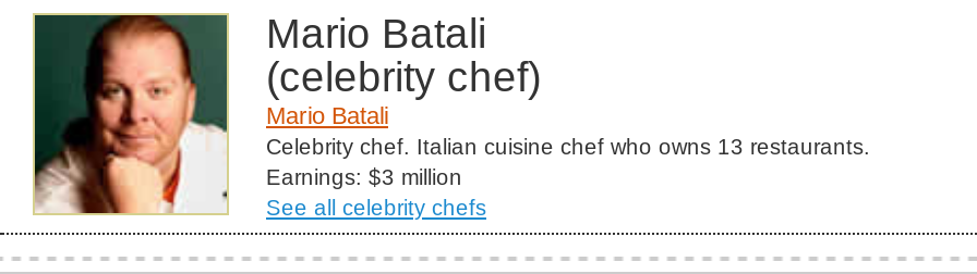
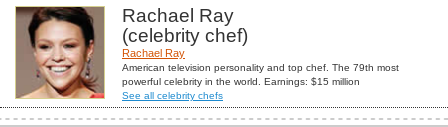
- [image]
- Mario Batali
+ [image]
+ Rachael Ray

- Mario Batali
- Celebrity chef. Italian cuisine chef who owns 13 restaurants.
- Earnings: $3 million
+ Rachael Ray
+ American television personality and top chef. The 79th most
+ powerful celebrity in the world. Earnings: $15 million
